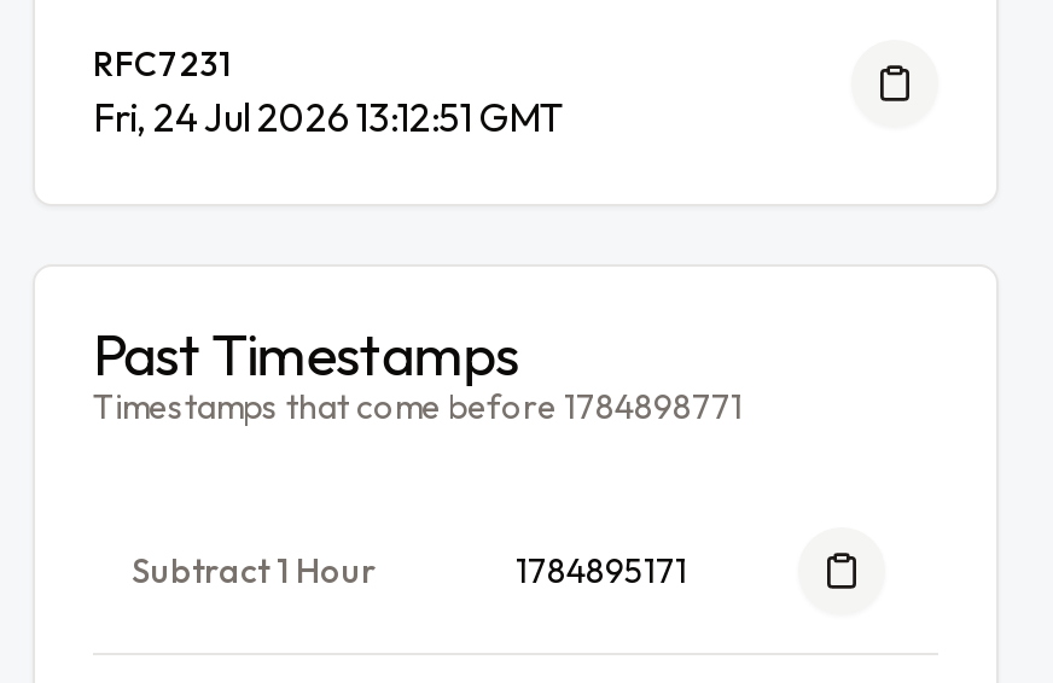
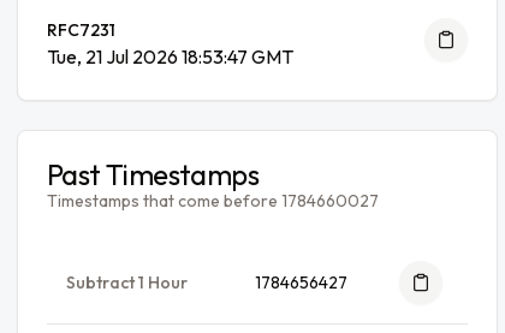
- Fri, 24 Jul 2026 13:12:51 GMT
+ Tue, 21 Jul 2026 18:53:47 GMT

- Timestamps that come before 1784898771
+ Timestamps that come before 1784660027

- 1784895171
+ 1784656427
